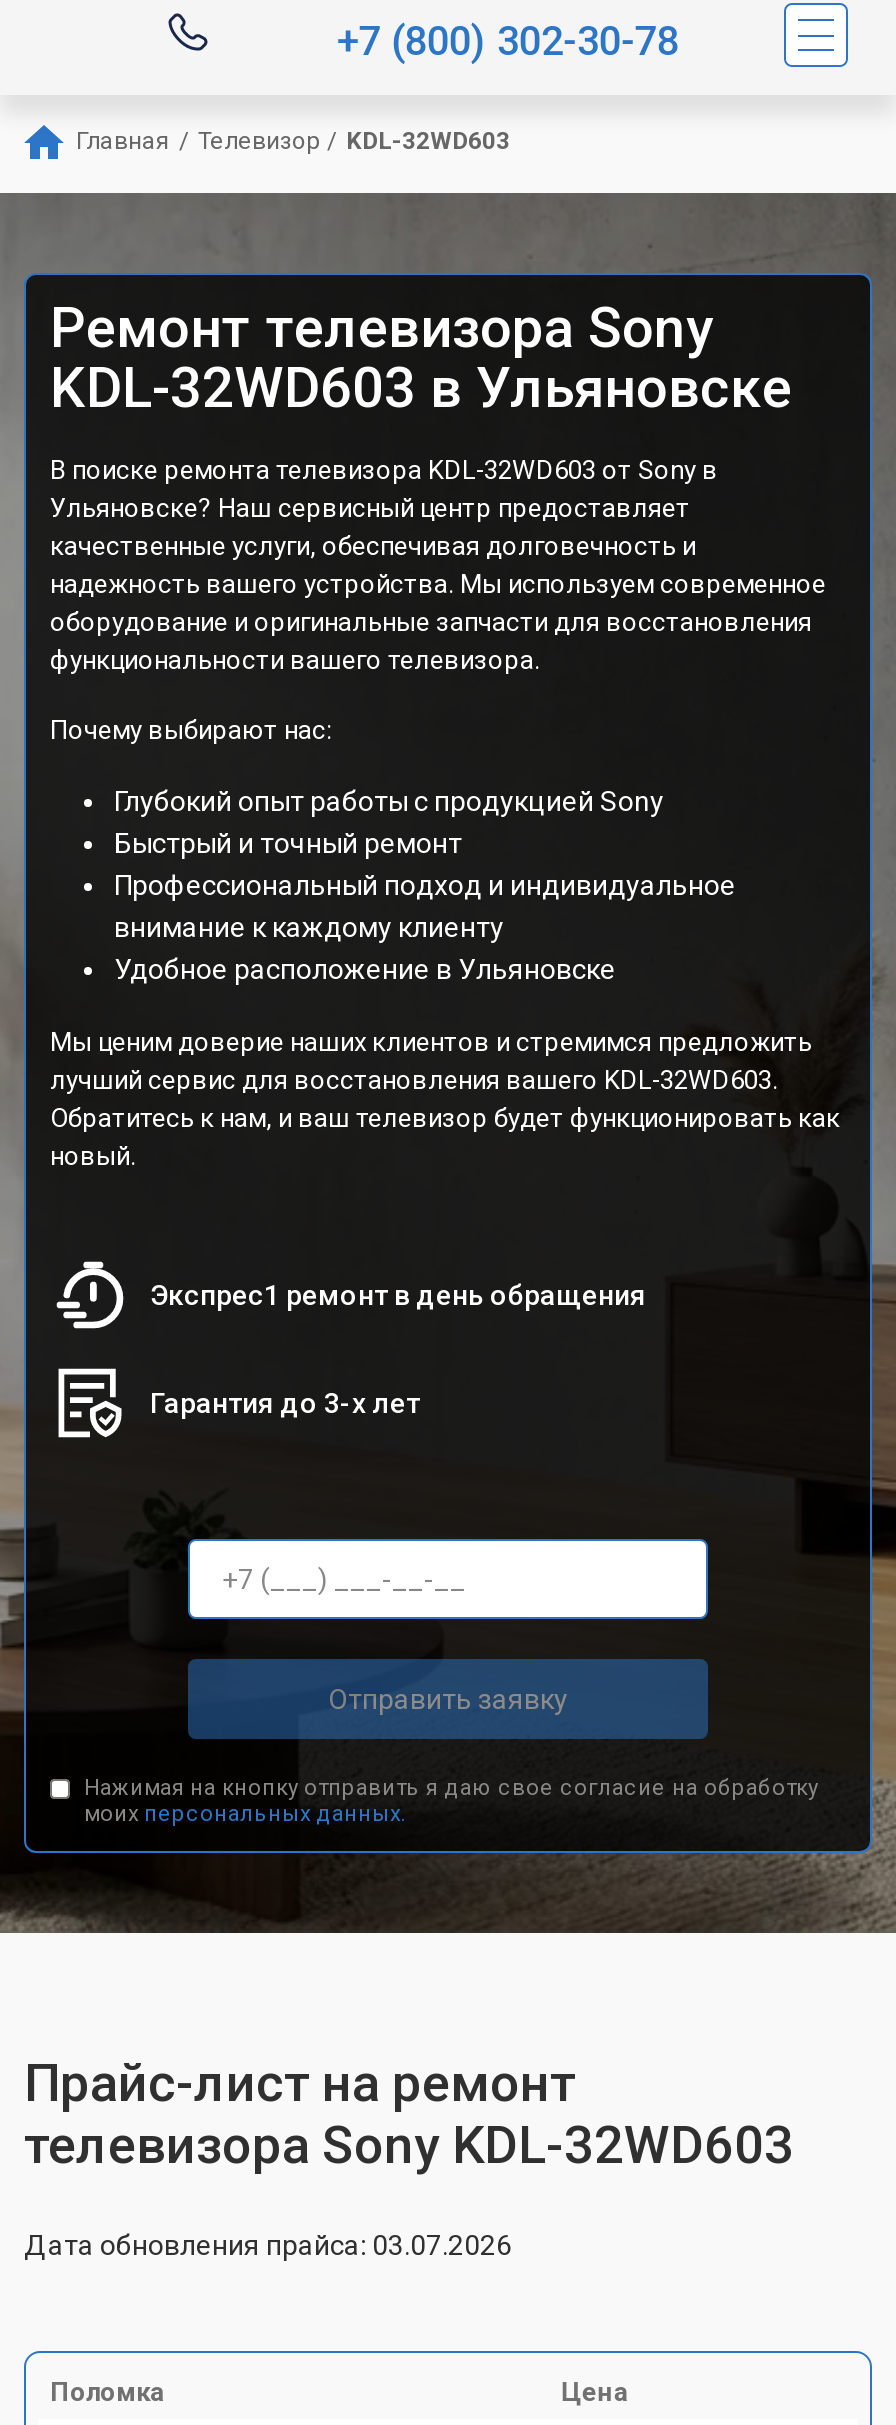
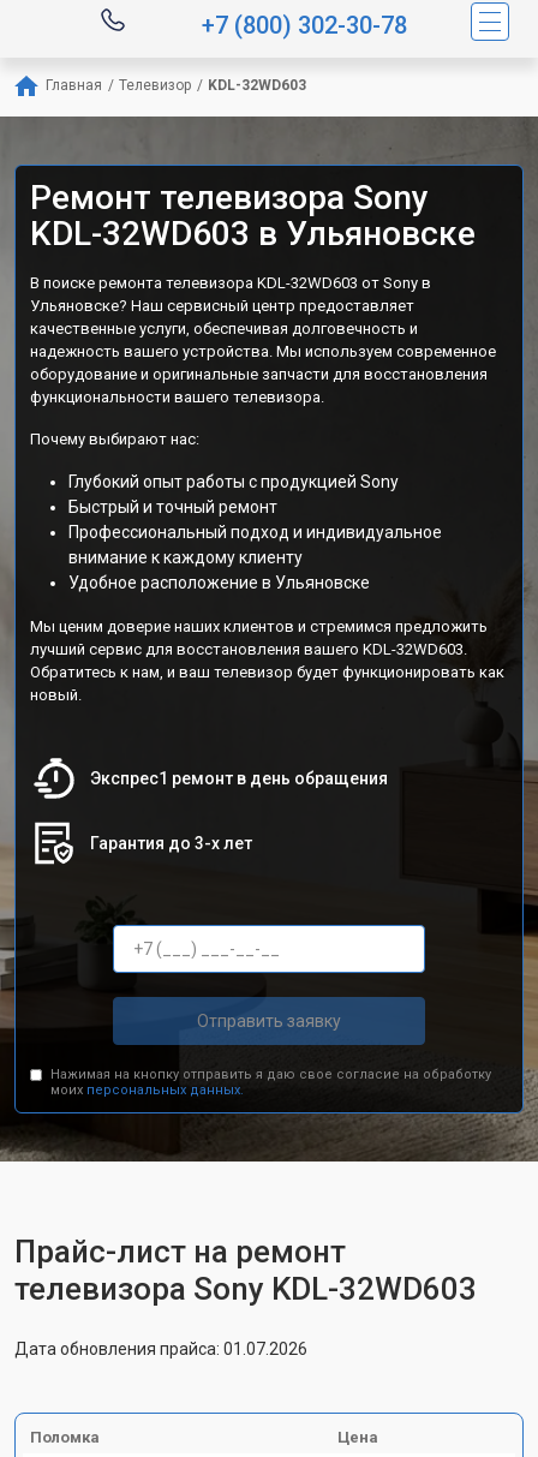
- Дата обновления прайса: 03.07.2026
+ Дата обновления прайса: 01.07.2026
